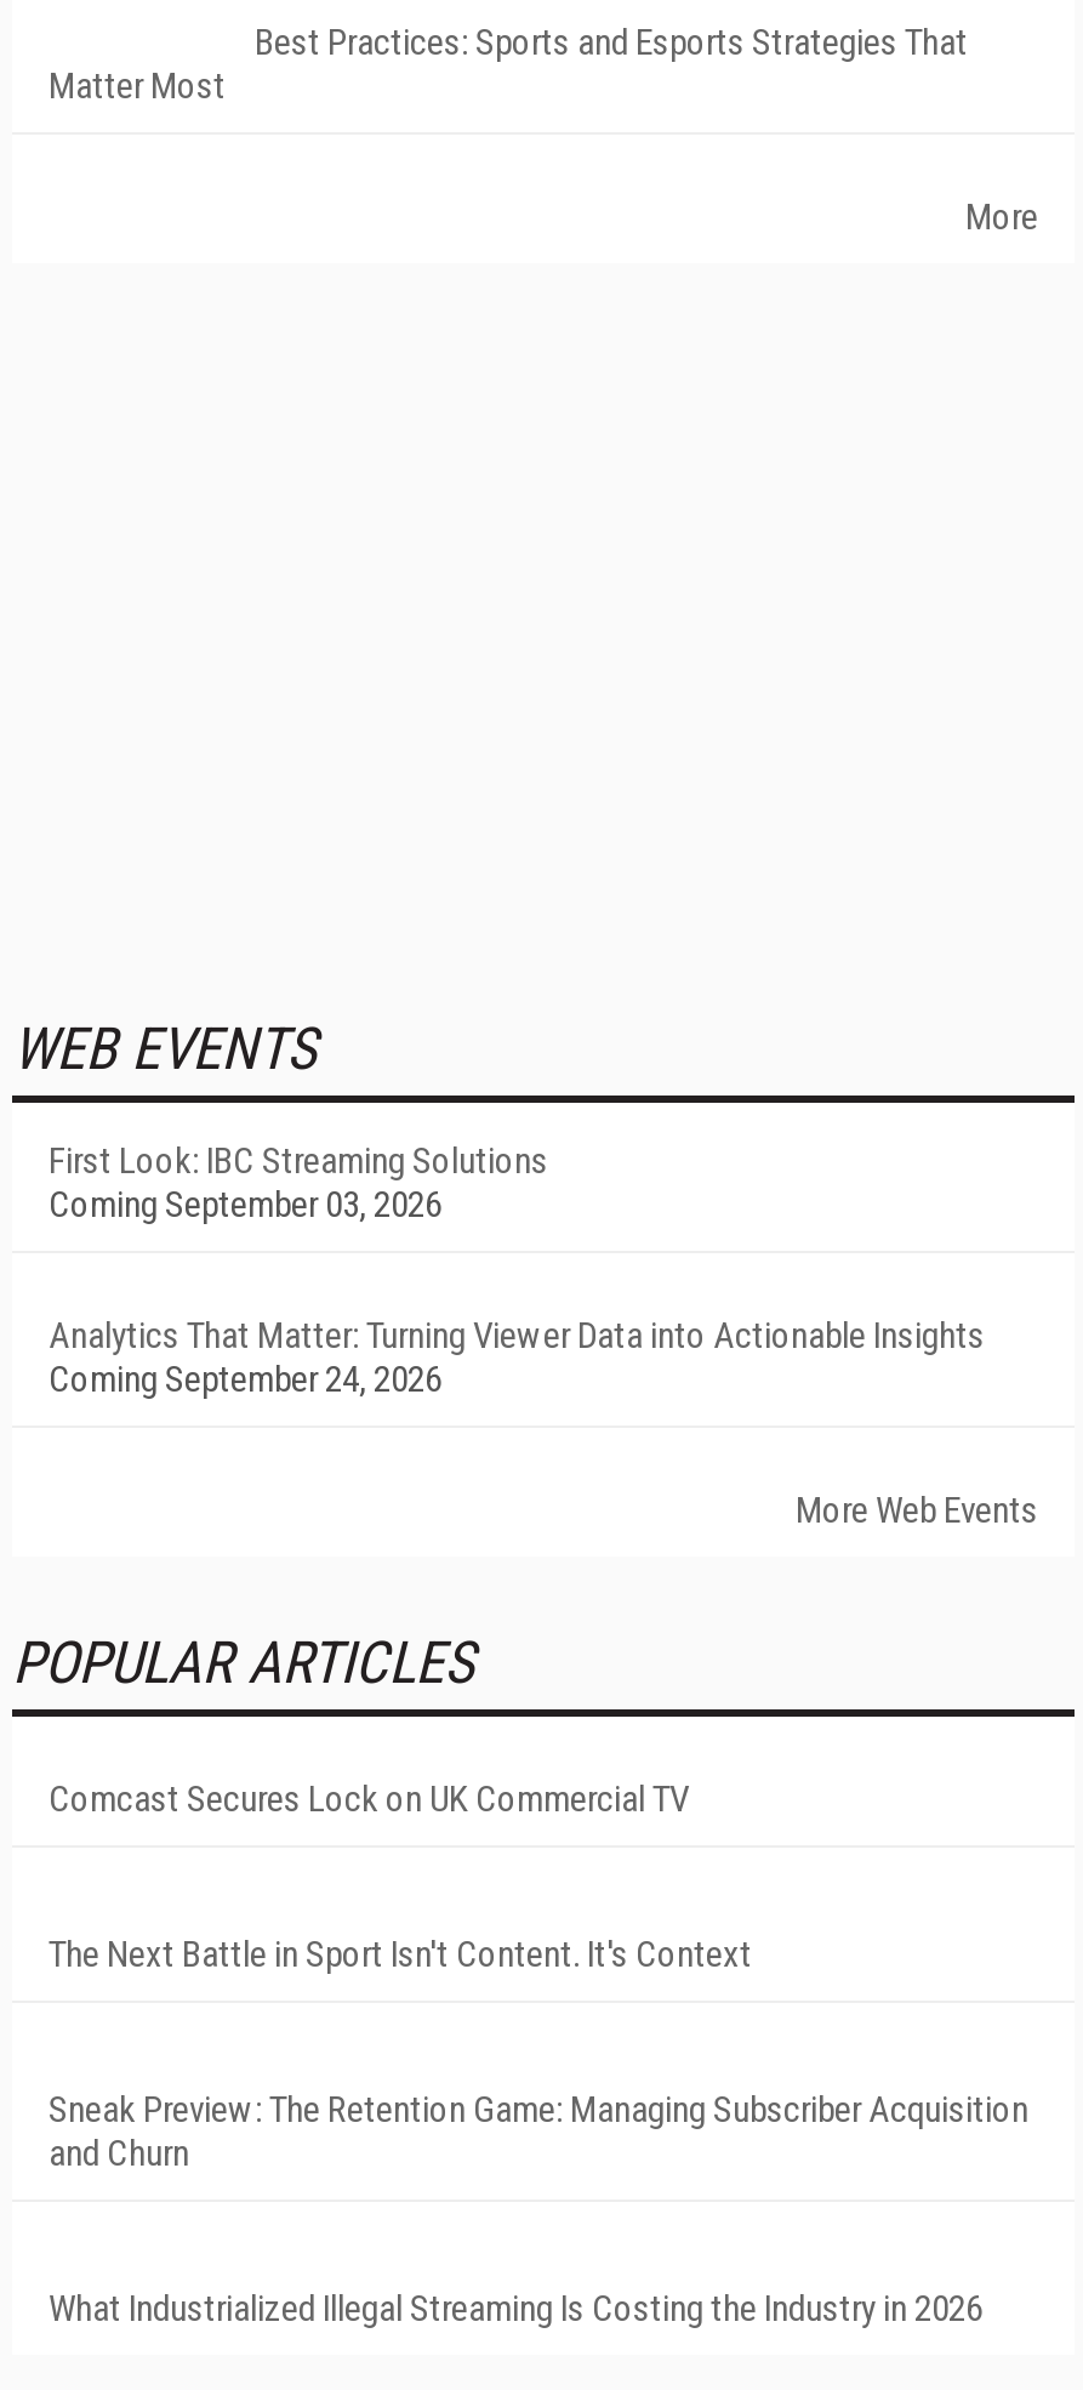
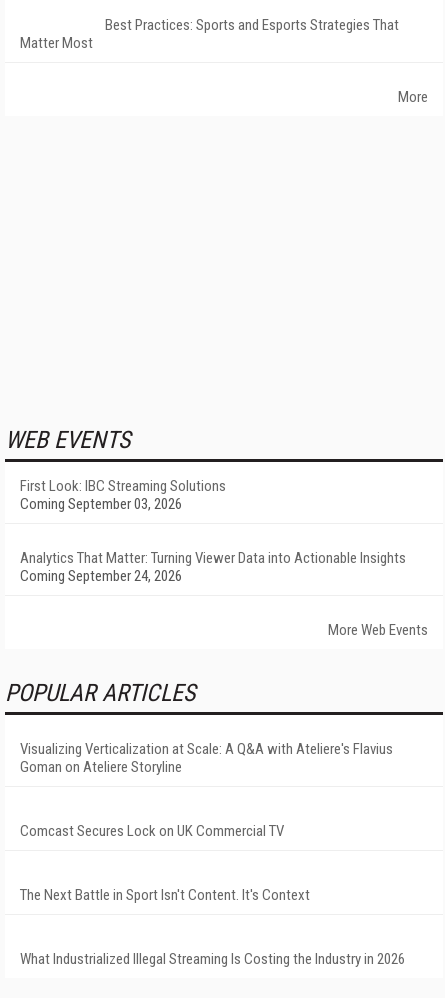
+ Visualizing Verticalization at Scale: A Q&A with Ateliere's Flavius
+ Goman on Ateliere Storyline

moved down: Comcast Secures Lock on UK Commercial TV | The Next Battle in Sport Isn't Content. It's Context

- Sneak Preview: The Retention Game: Managing Subscriber Acquisition
- and Churn
